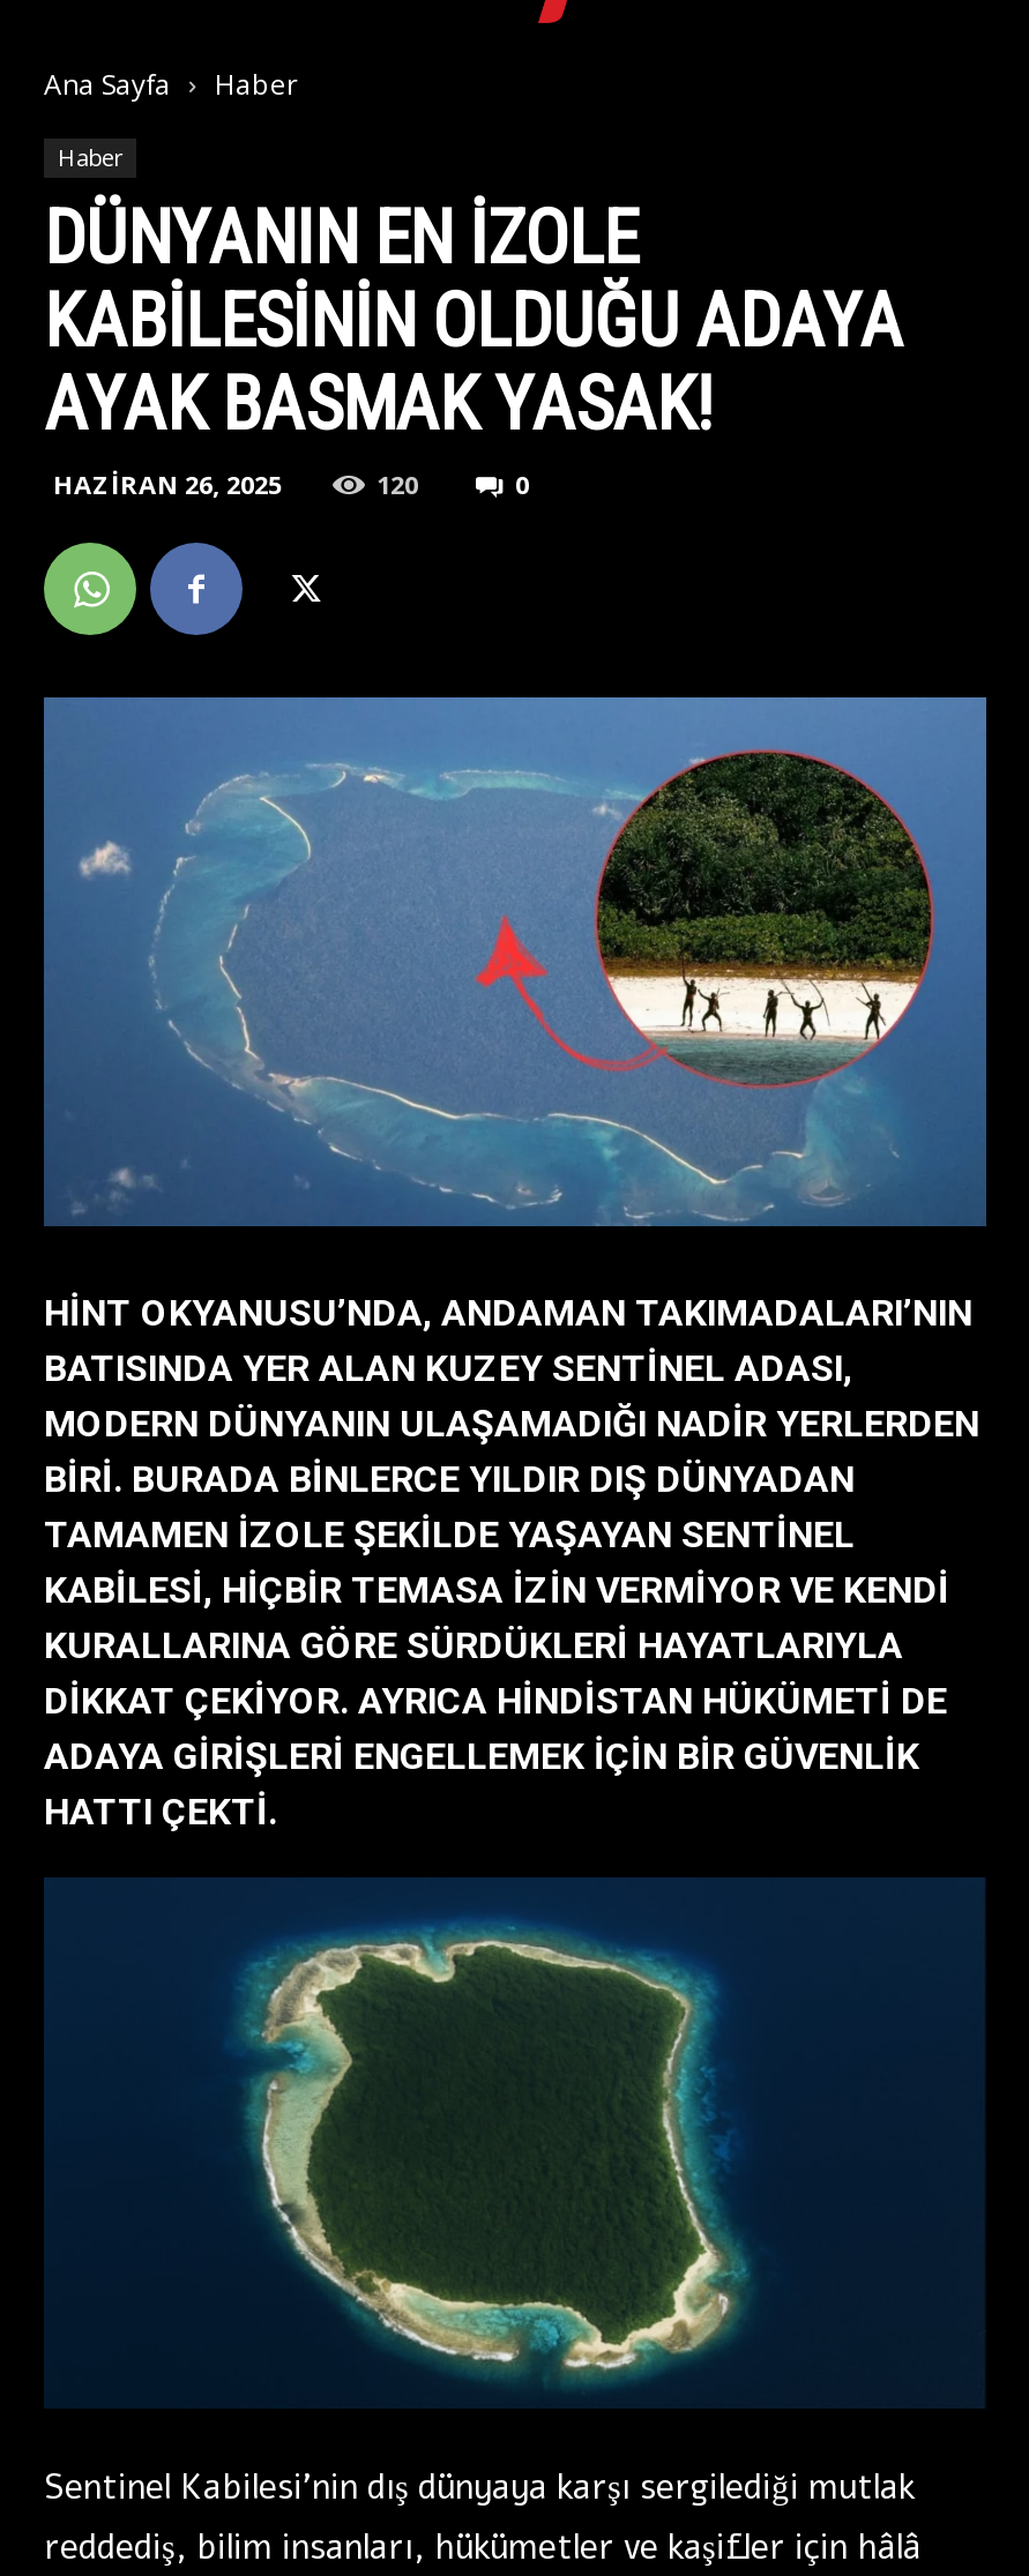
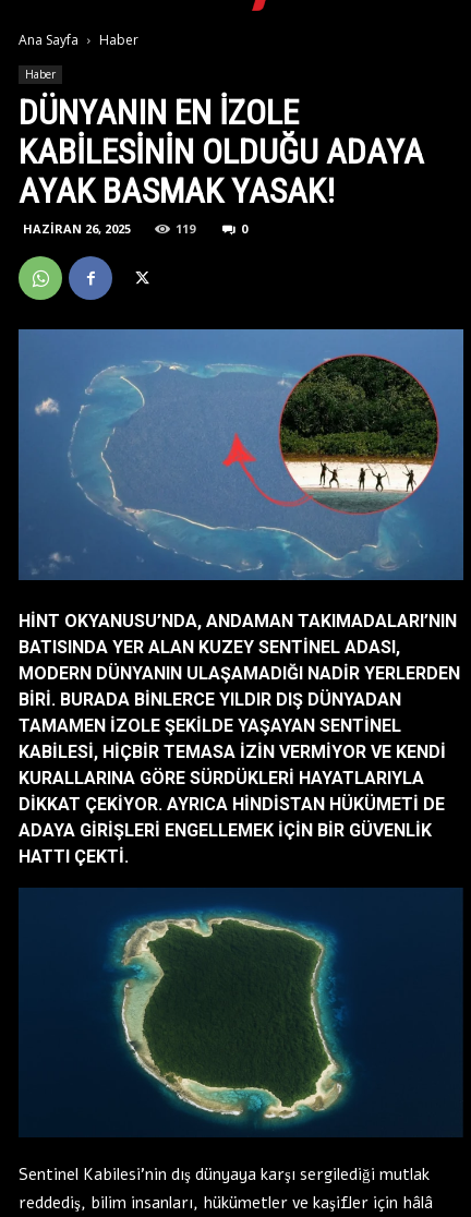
- 120
+ 119
